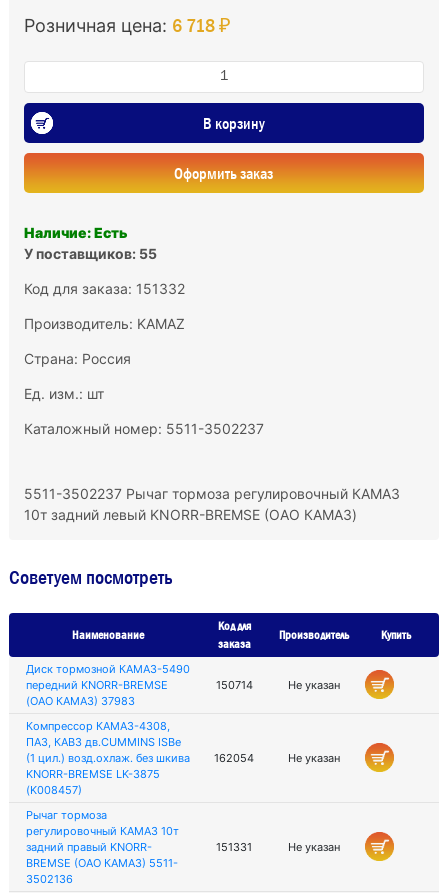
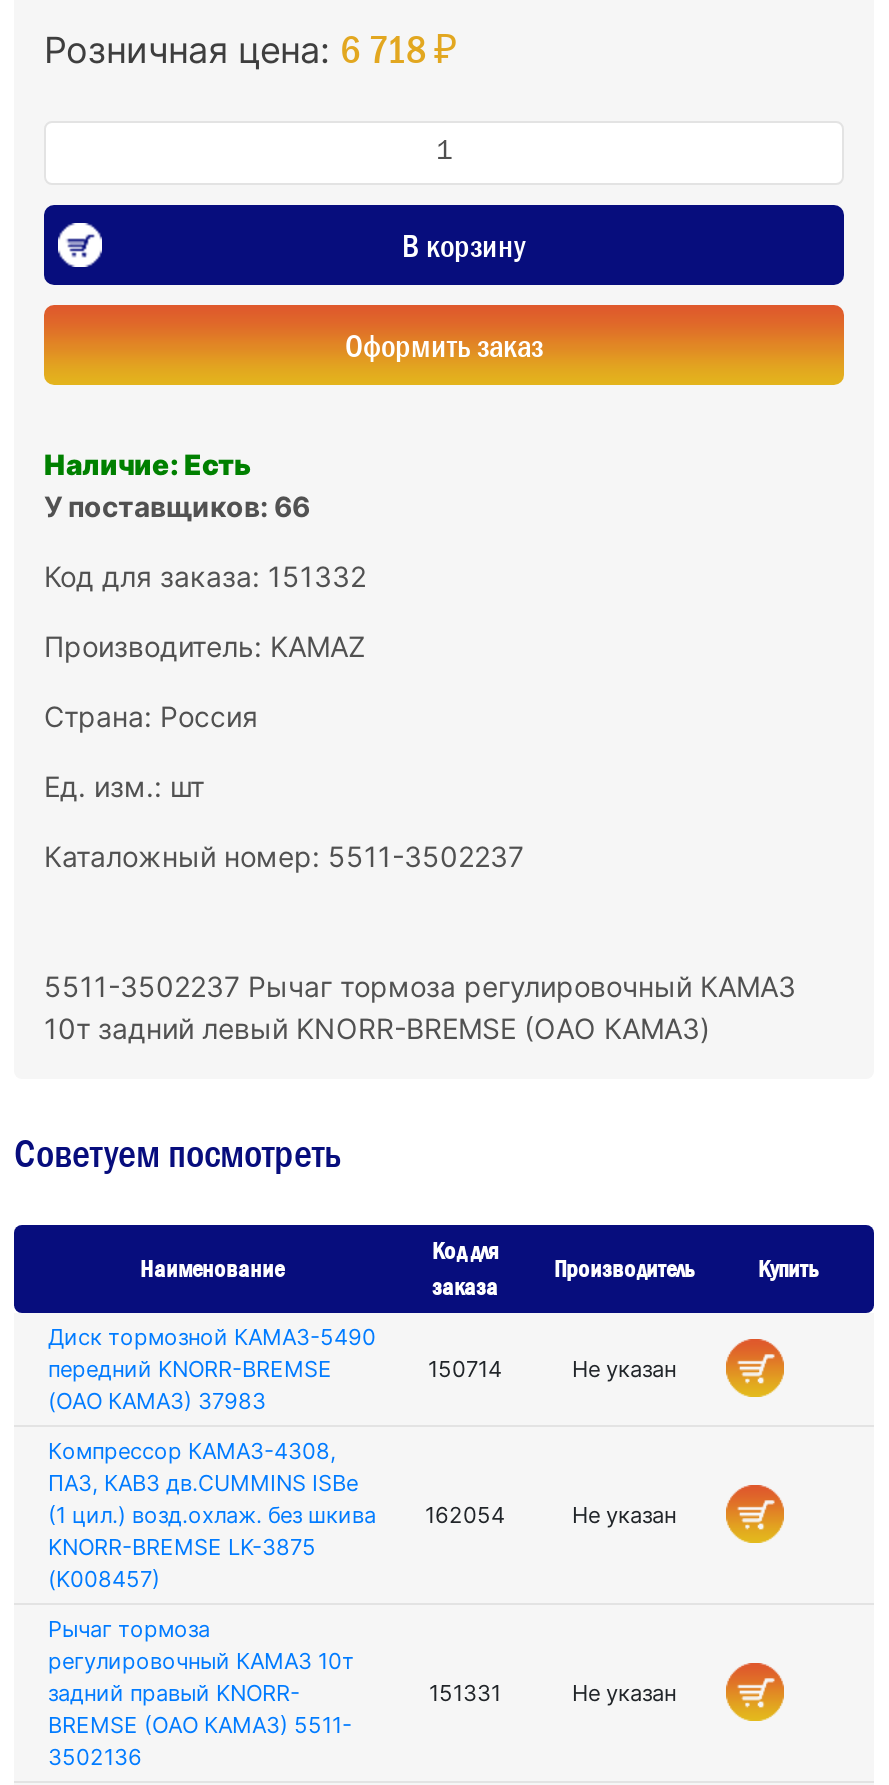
- У поставщиков: 55
+ У поставщиков: 66
